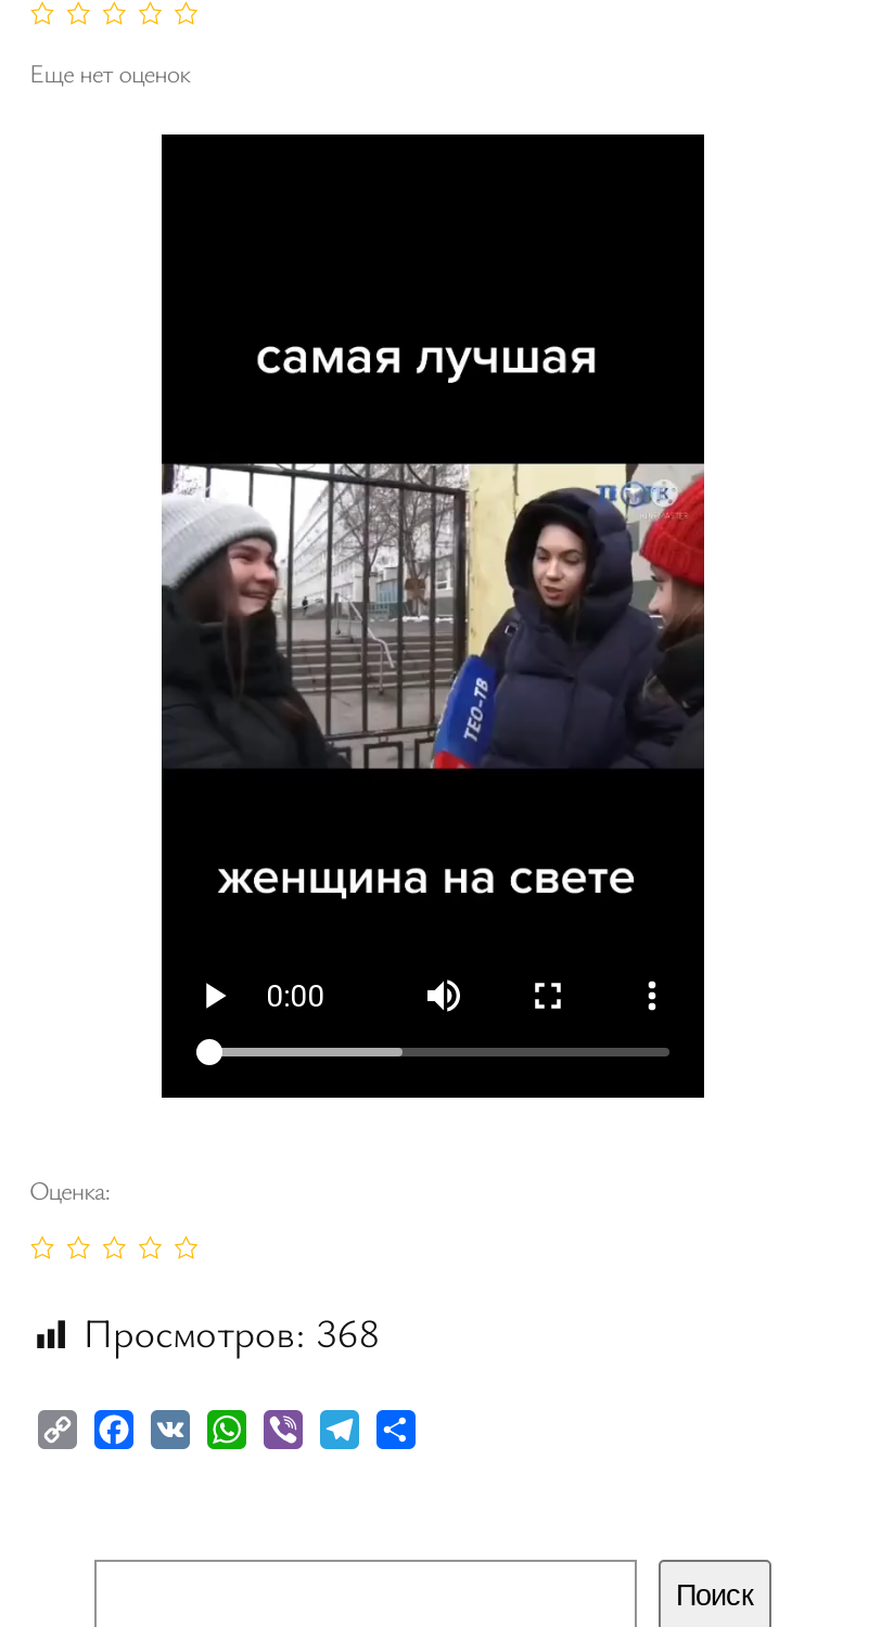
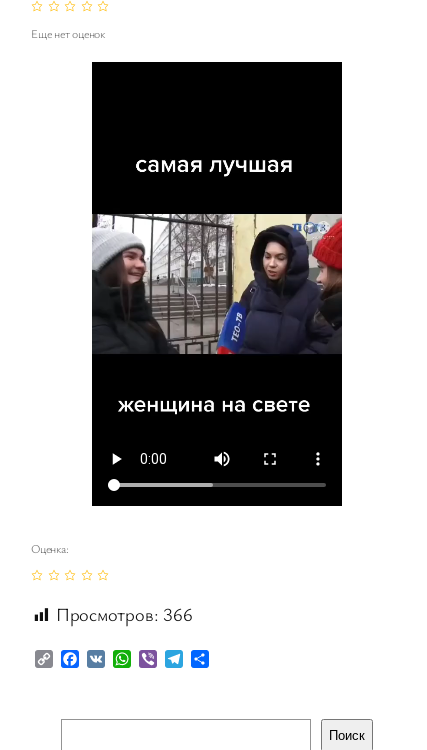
- Просмотров: 368
+ Просмотров: 366
